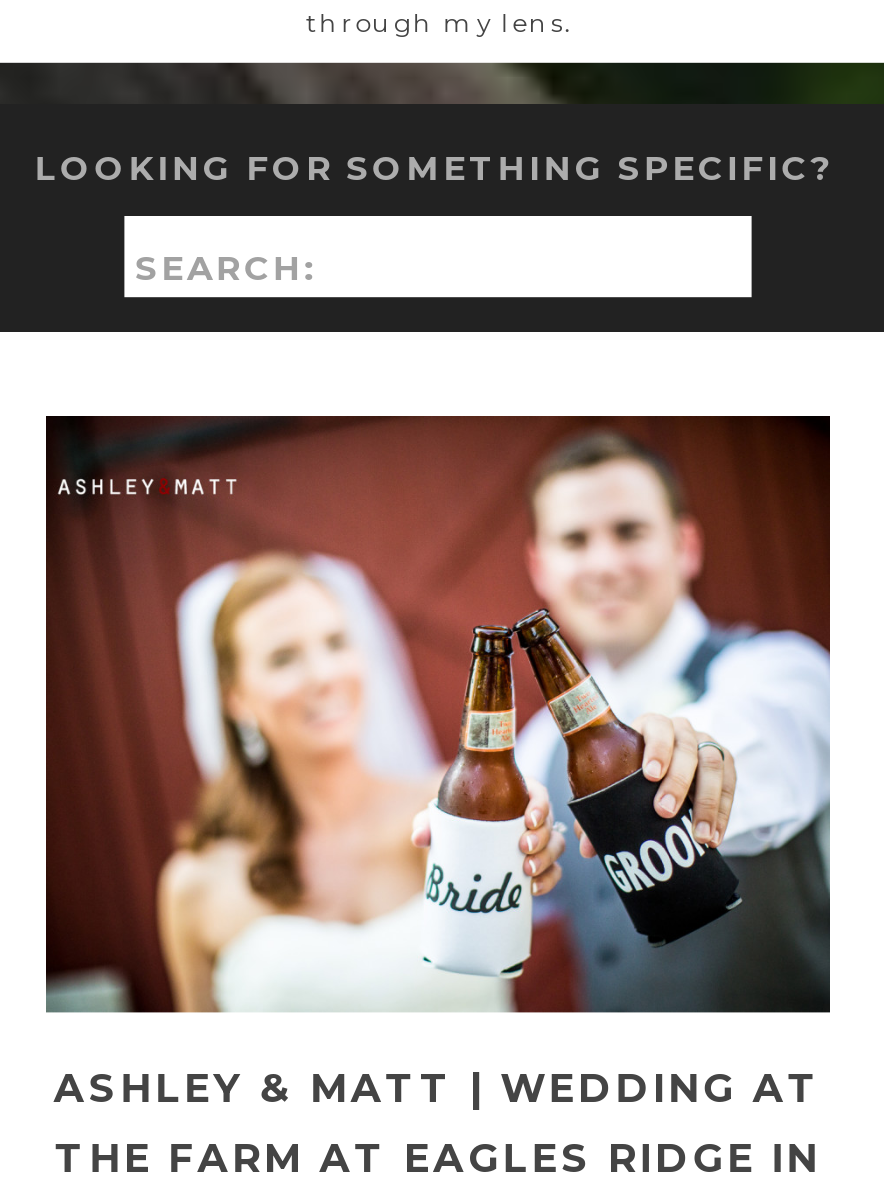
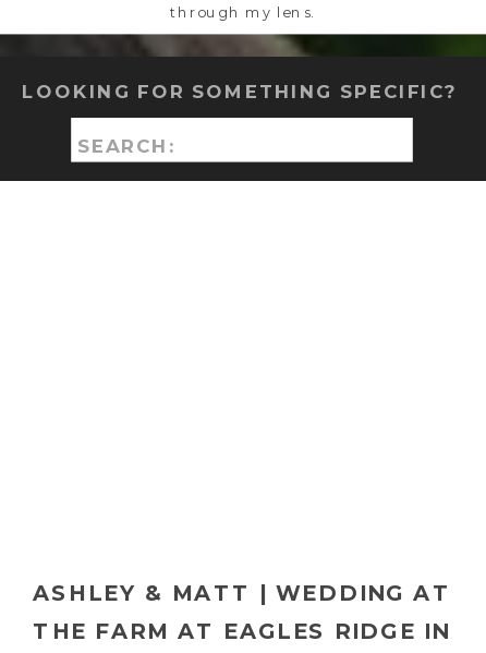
- [image]
